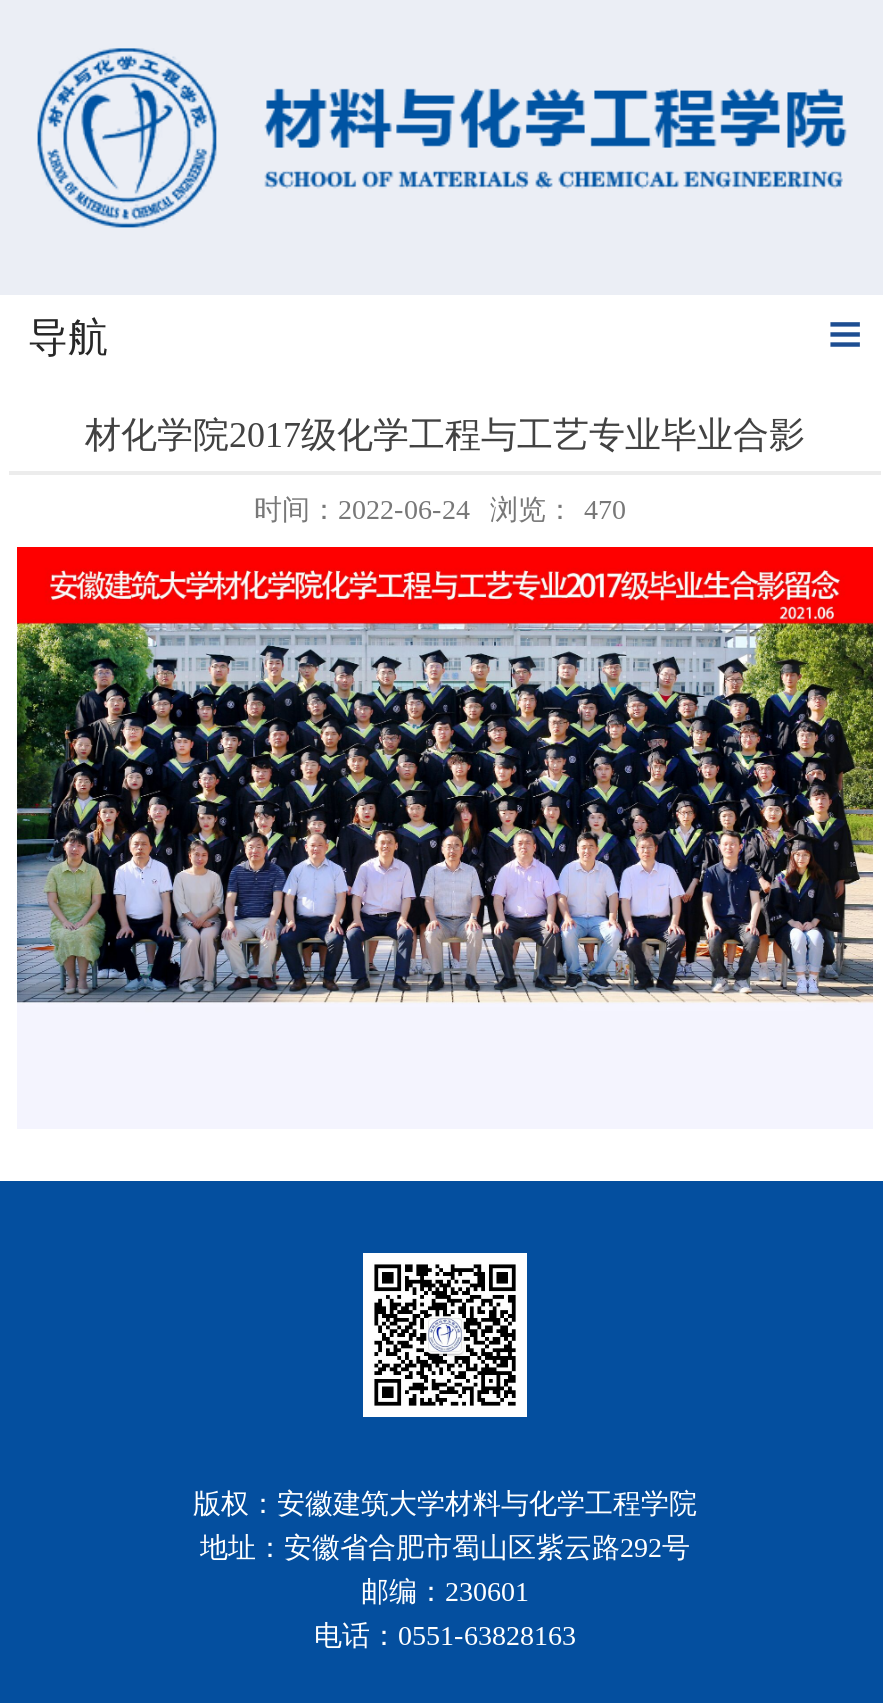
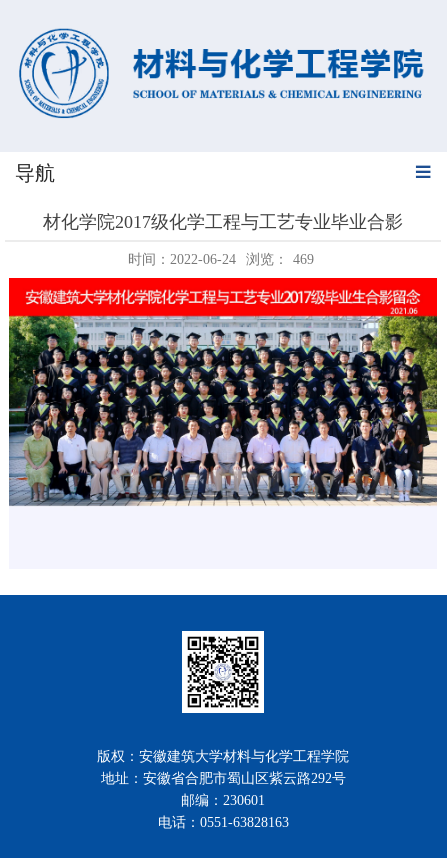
- 时间：2022-06-24 浏览： 470
+ 时间：2022-06-24 浏览： 469
